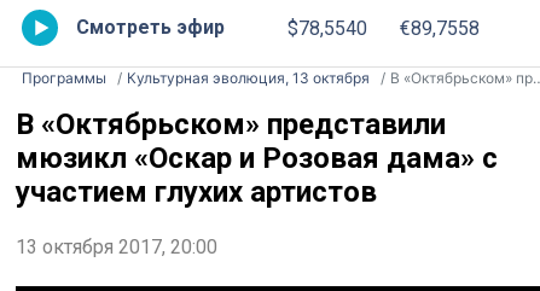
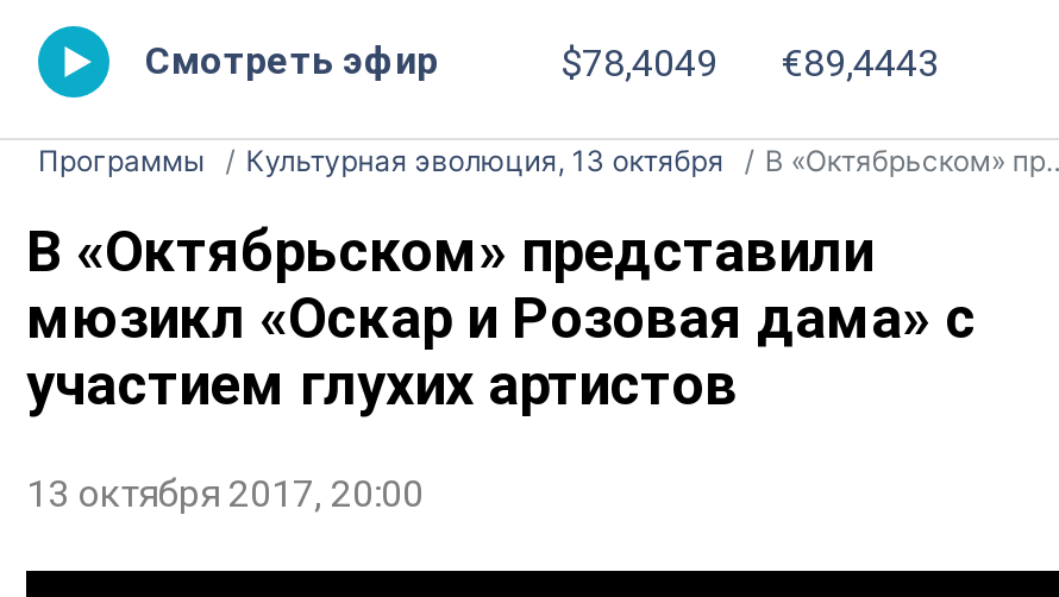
- $78,5540
+ $78,4049

- €89,7558
+ €89,4443
